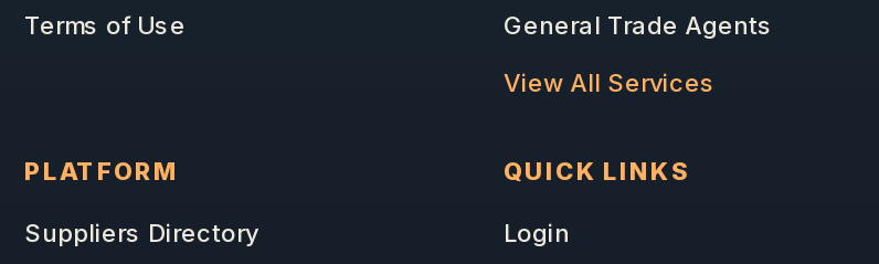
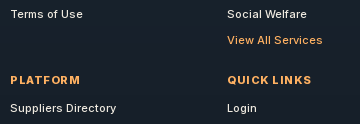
- General Trade Agents
+ Social Welfare
